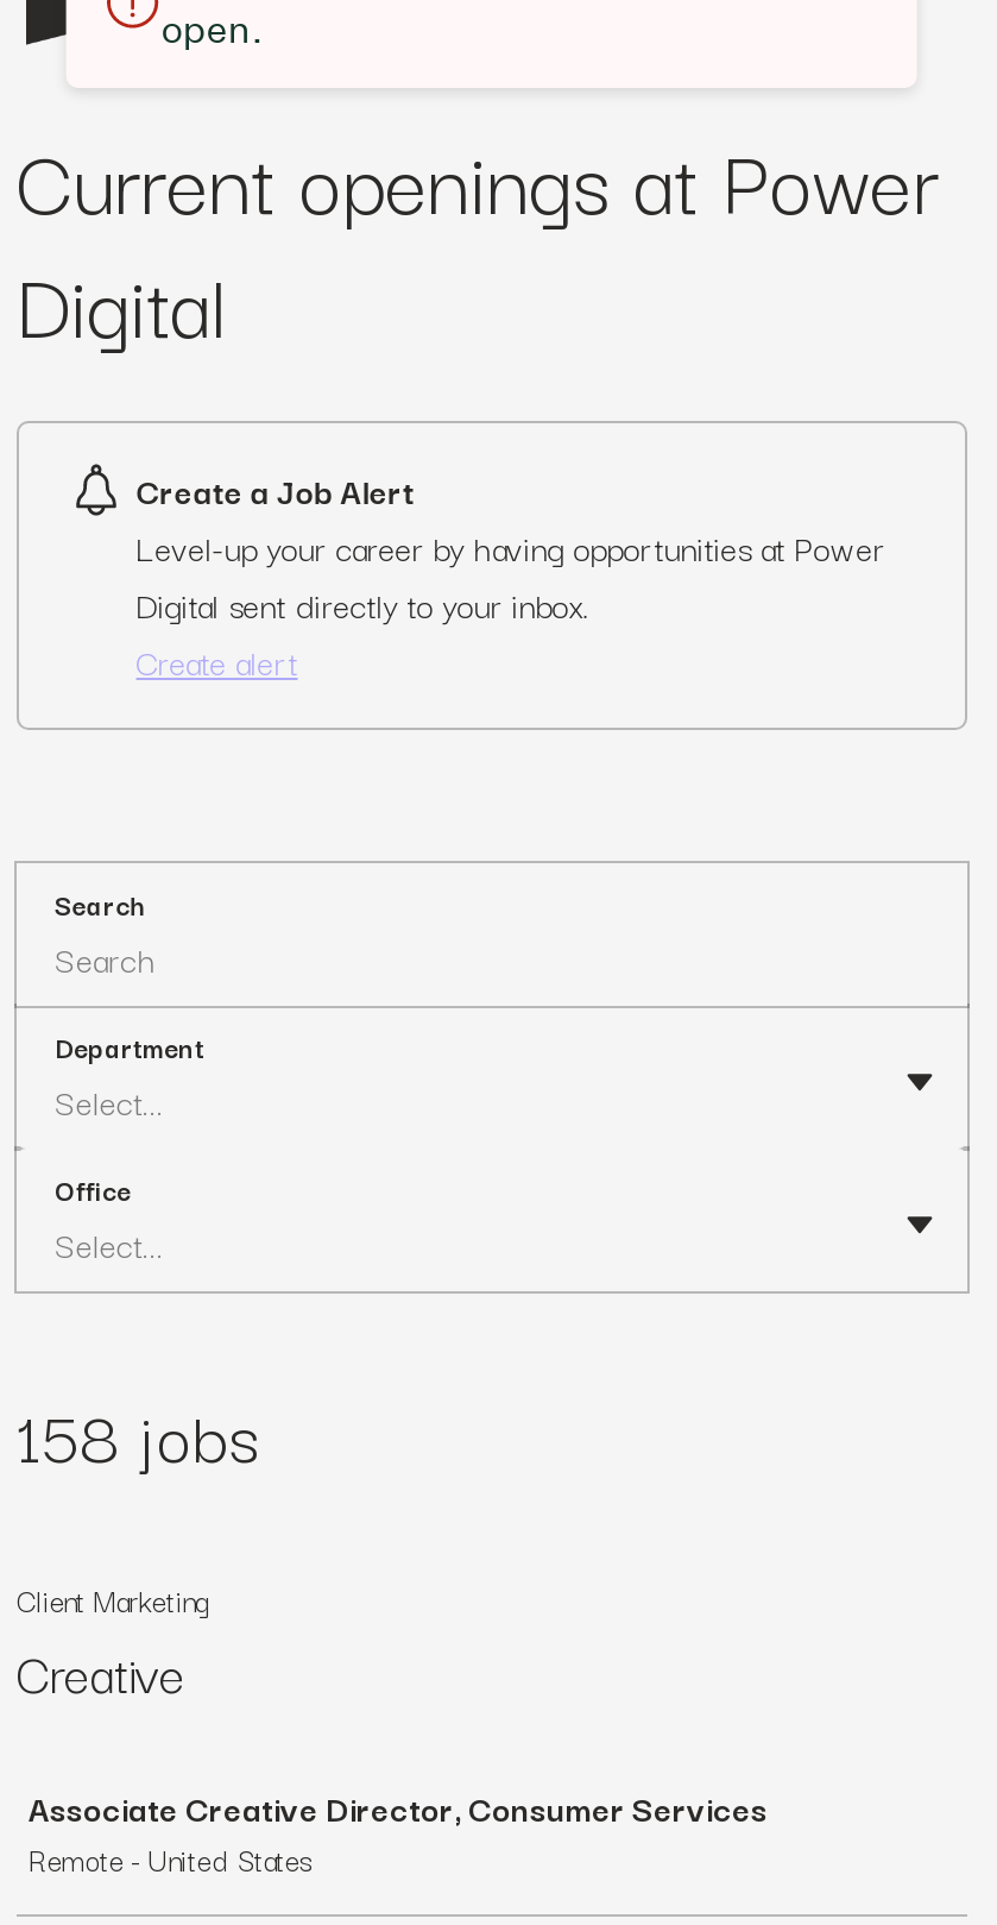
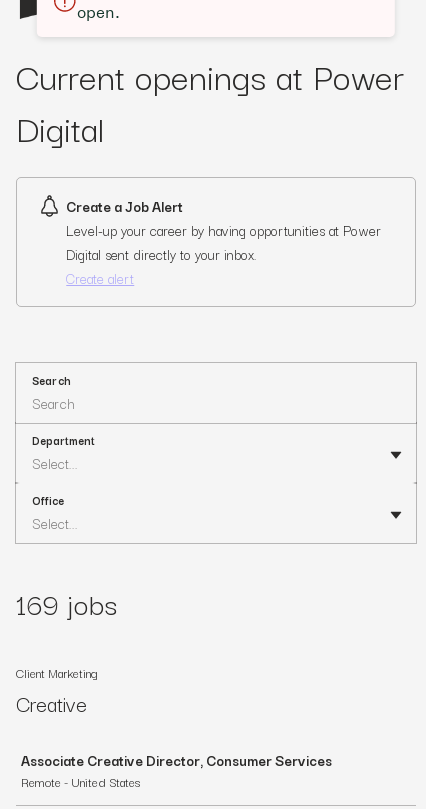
- 158 jobs
+ 169 jobs
